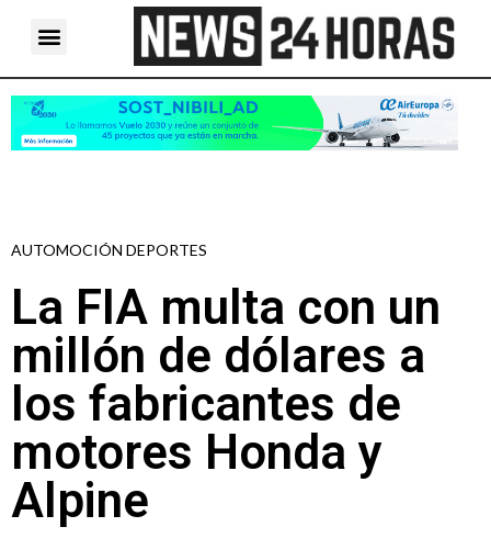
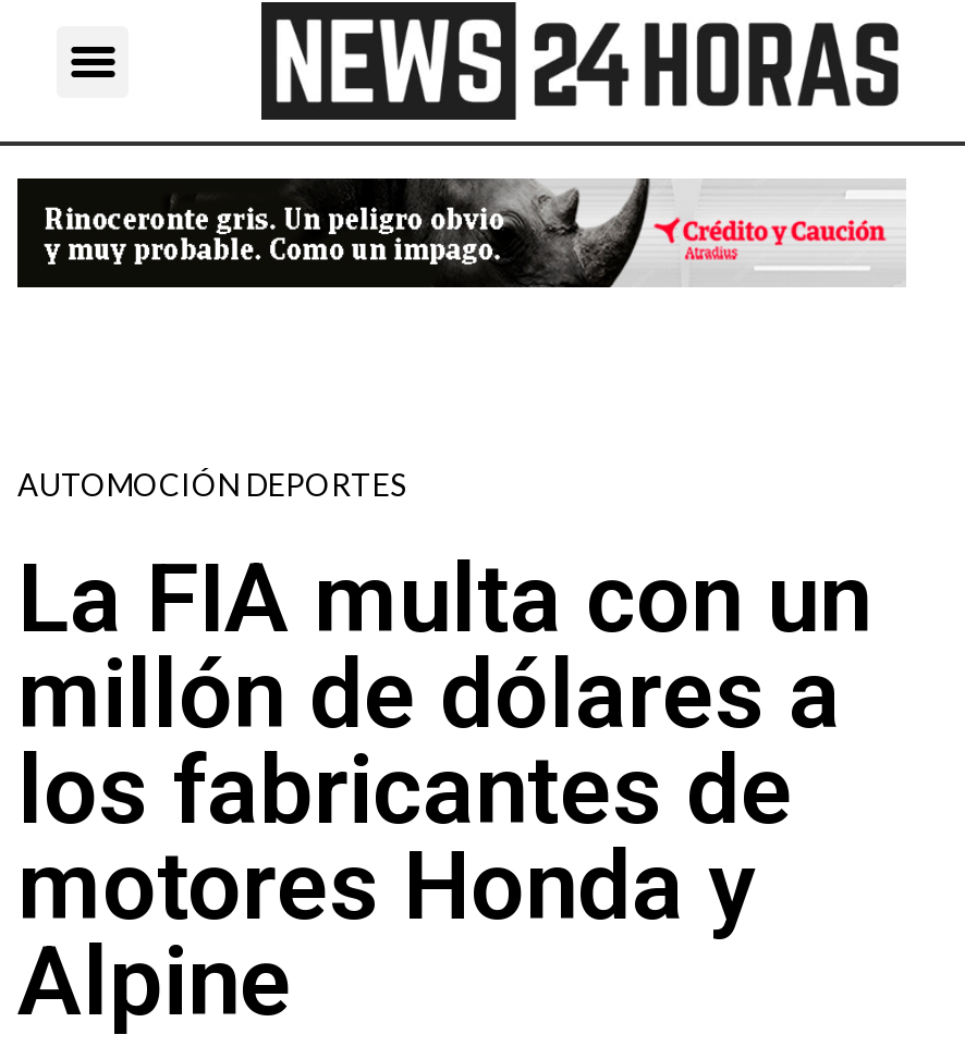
- [image]
+ [image]
